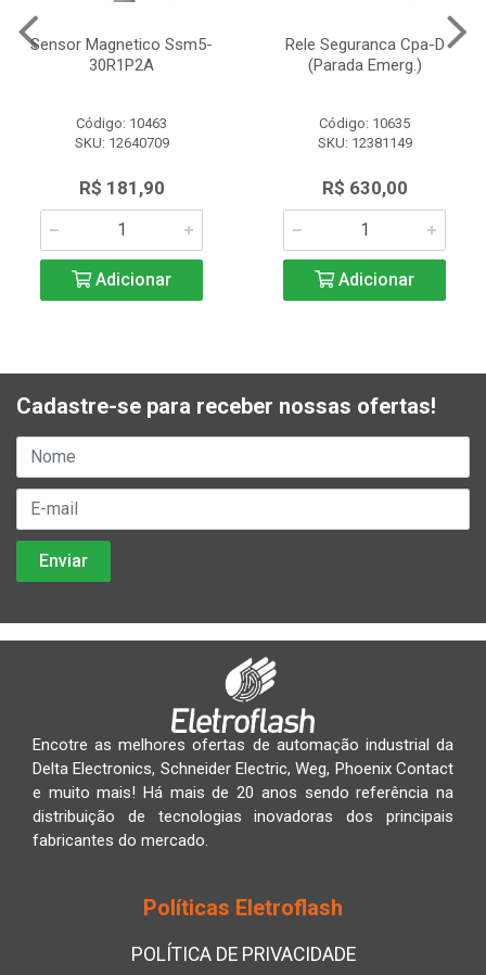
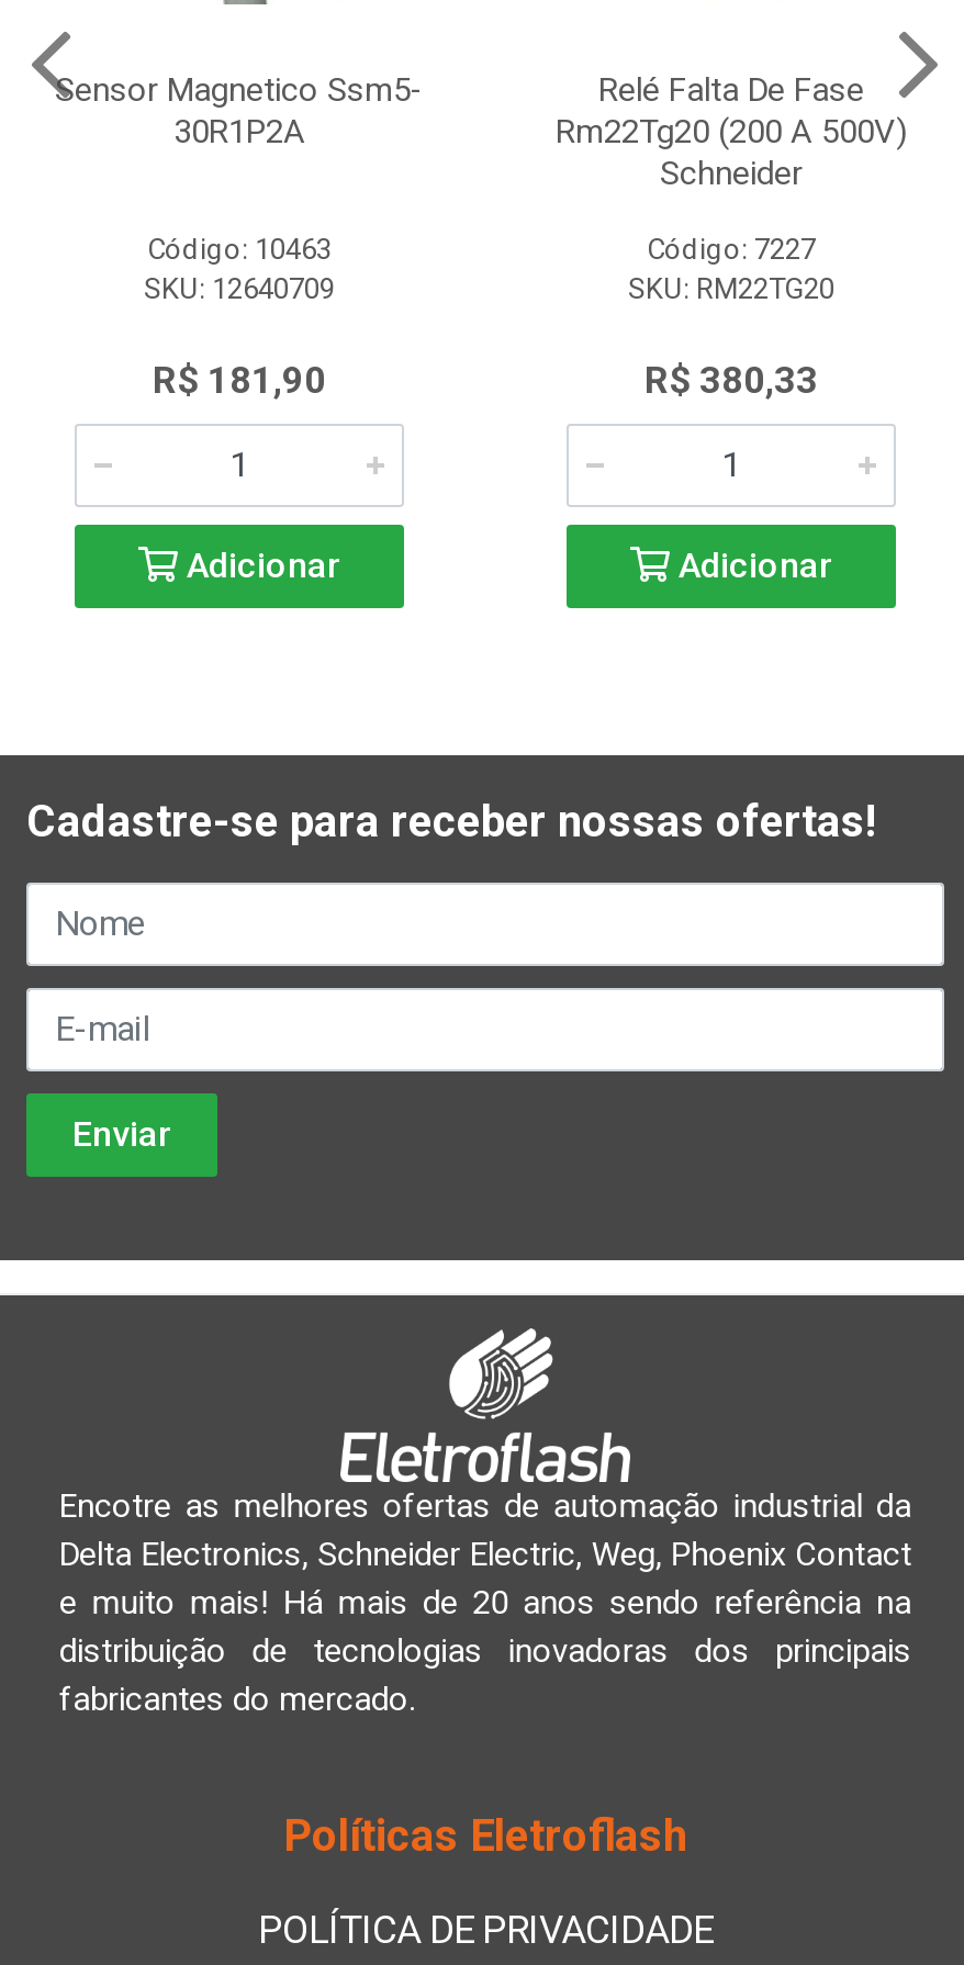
- Rele Seguranca Cpa-D
- (Parada Emerg.)
+ Relé Falta De Fase
+ Rm22Tg20 (200 A 500V)
+ Schneider

- Código: 10635
- SKU: 12381149
+ Código: 7227
+ SKU: RM22TG20

- R$ 630,00
+ R$ 380,33
